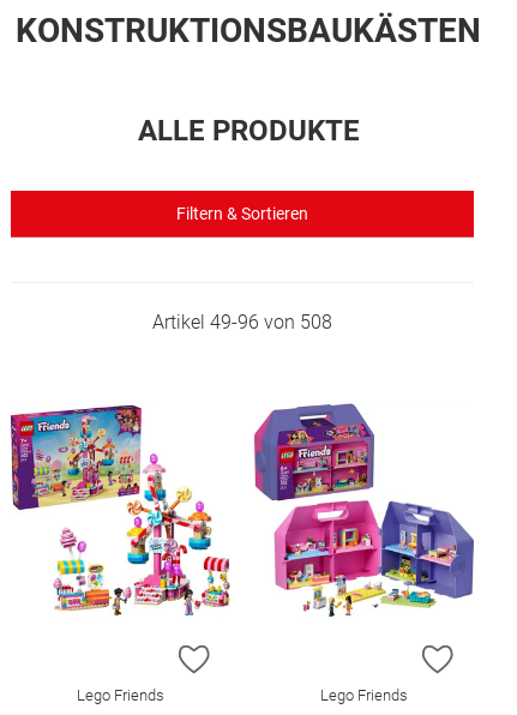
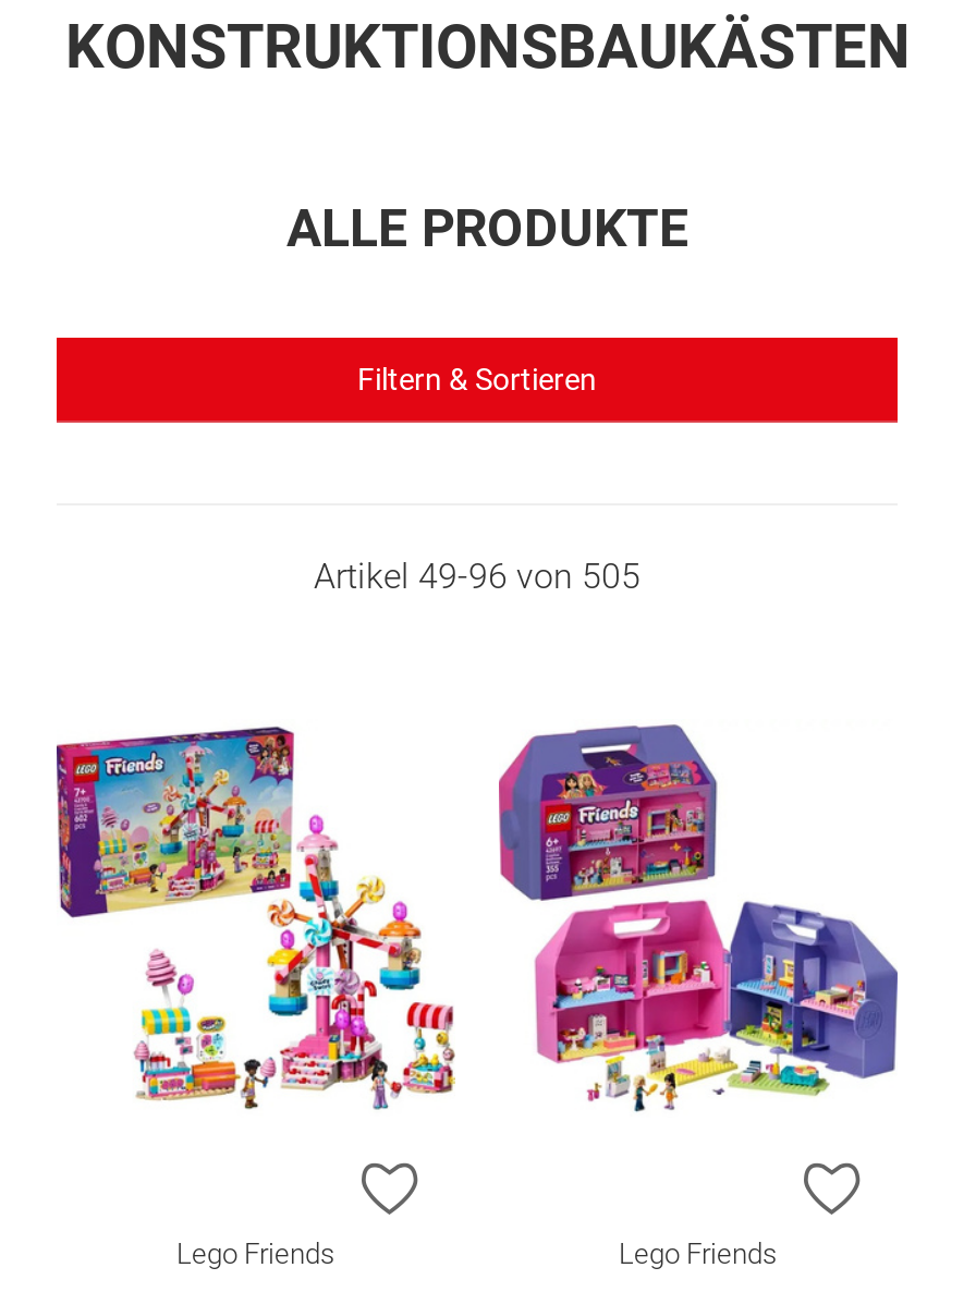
- Artikel 49-96 von 508
+ Artikel 49-96 von 505
